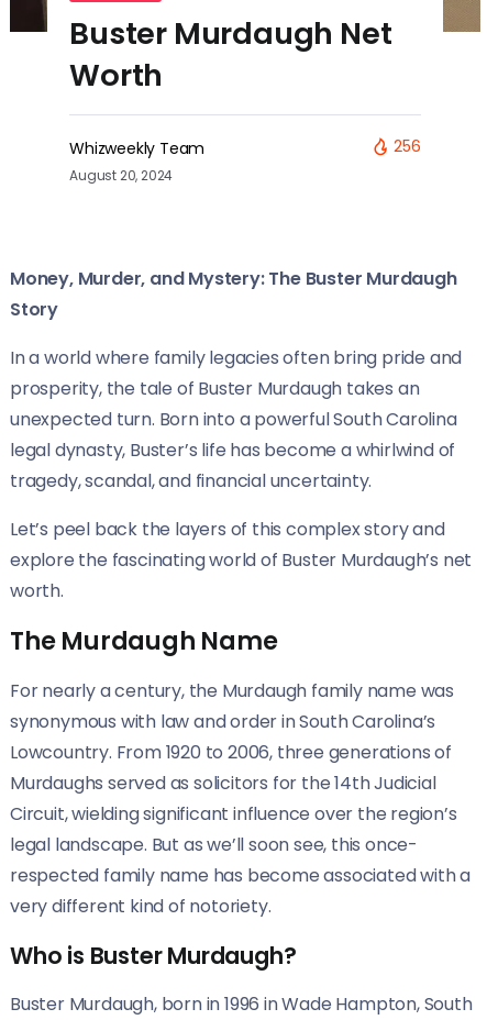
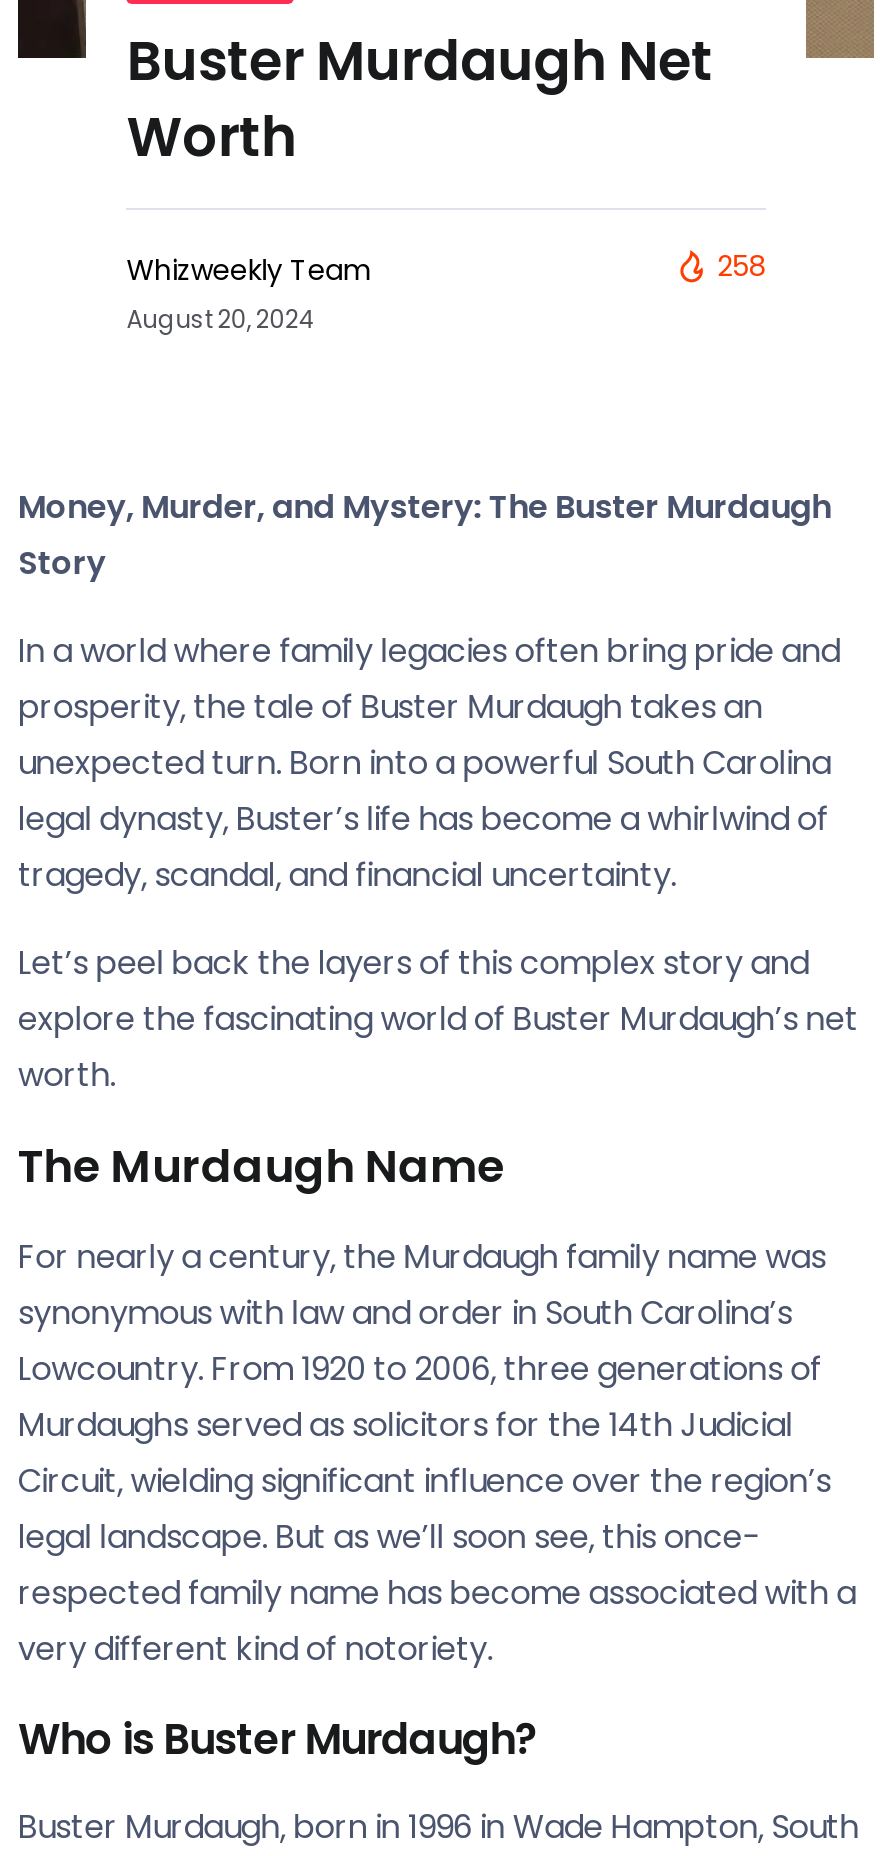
- 256
+ 258
